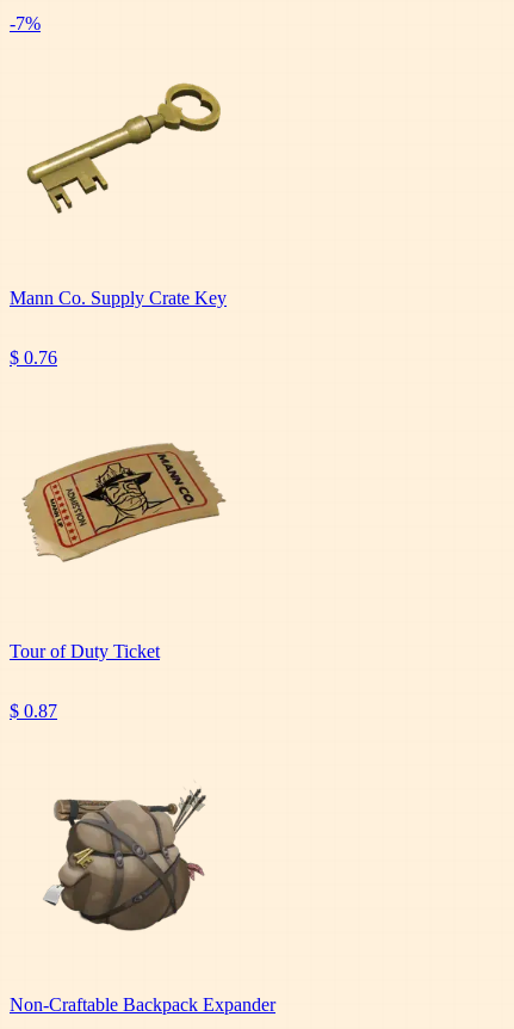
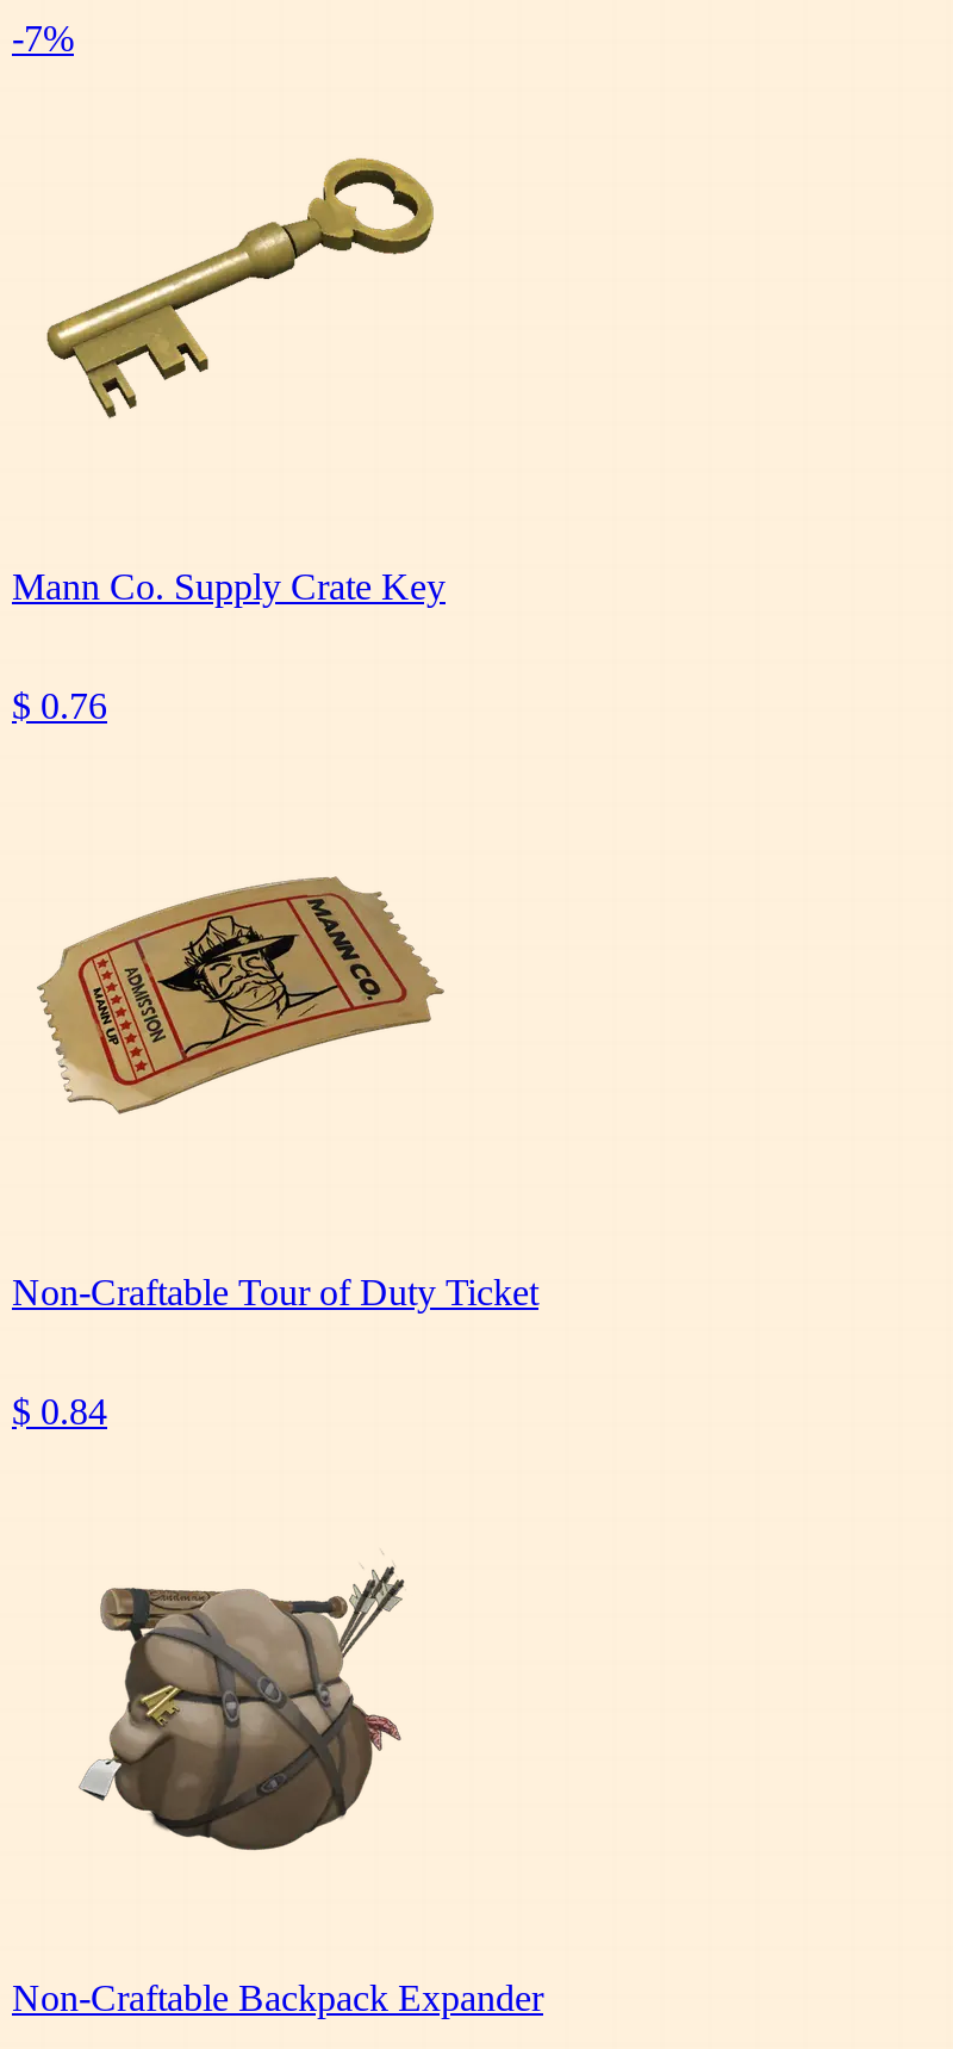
- Tour of Duty Ticket
+ Non-Craftable Tour of Duty Ticket

- $ 0.87
+ $ 0.84
